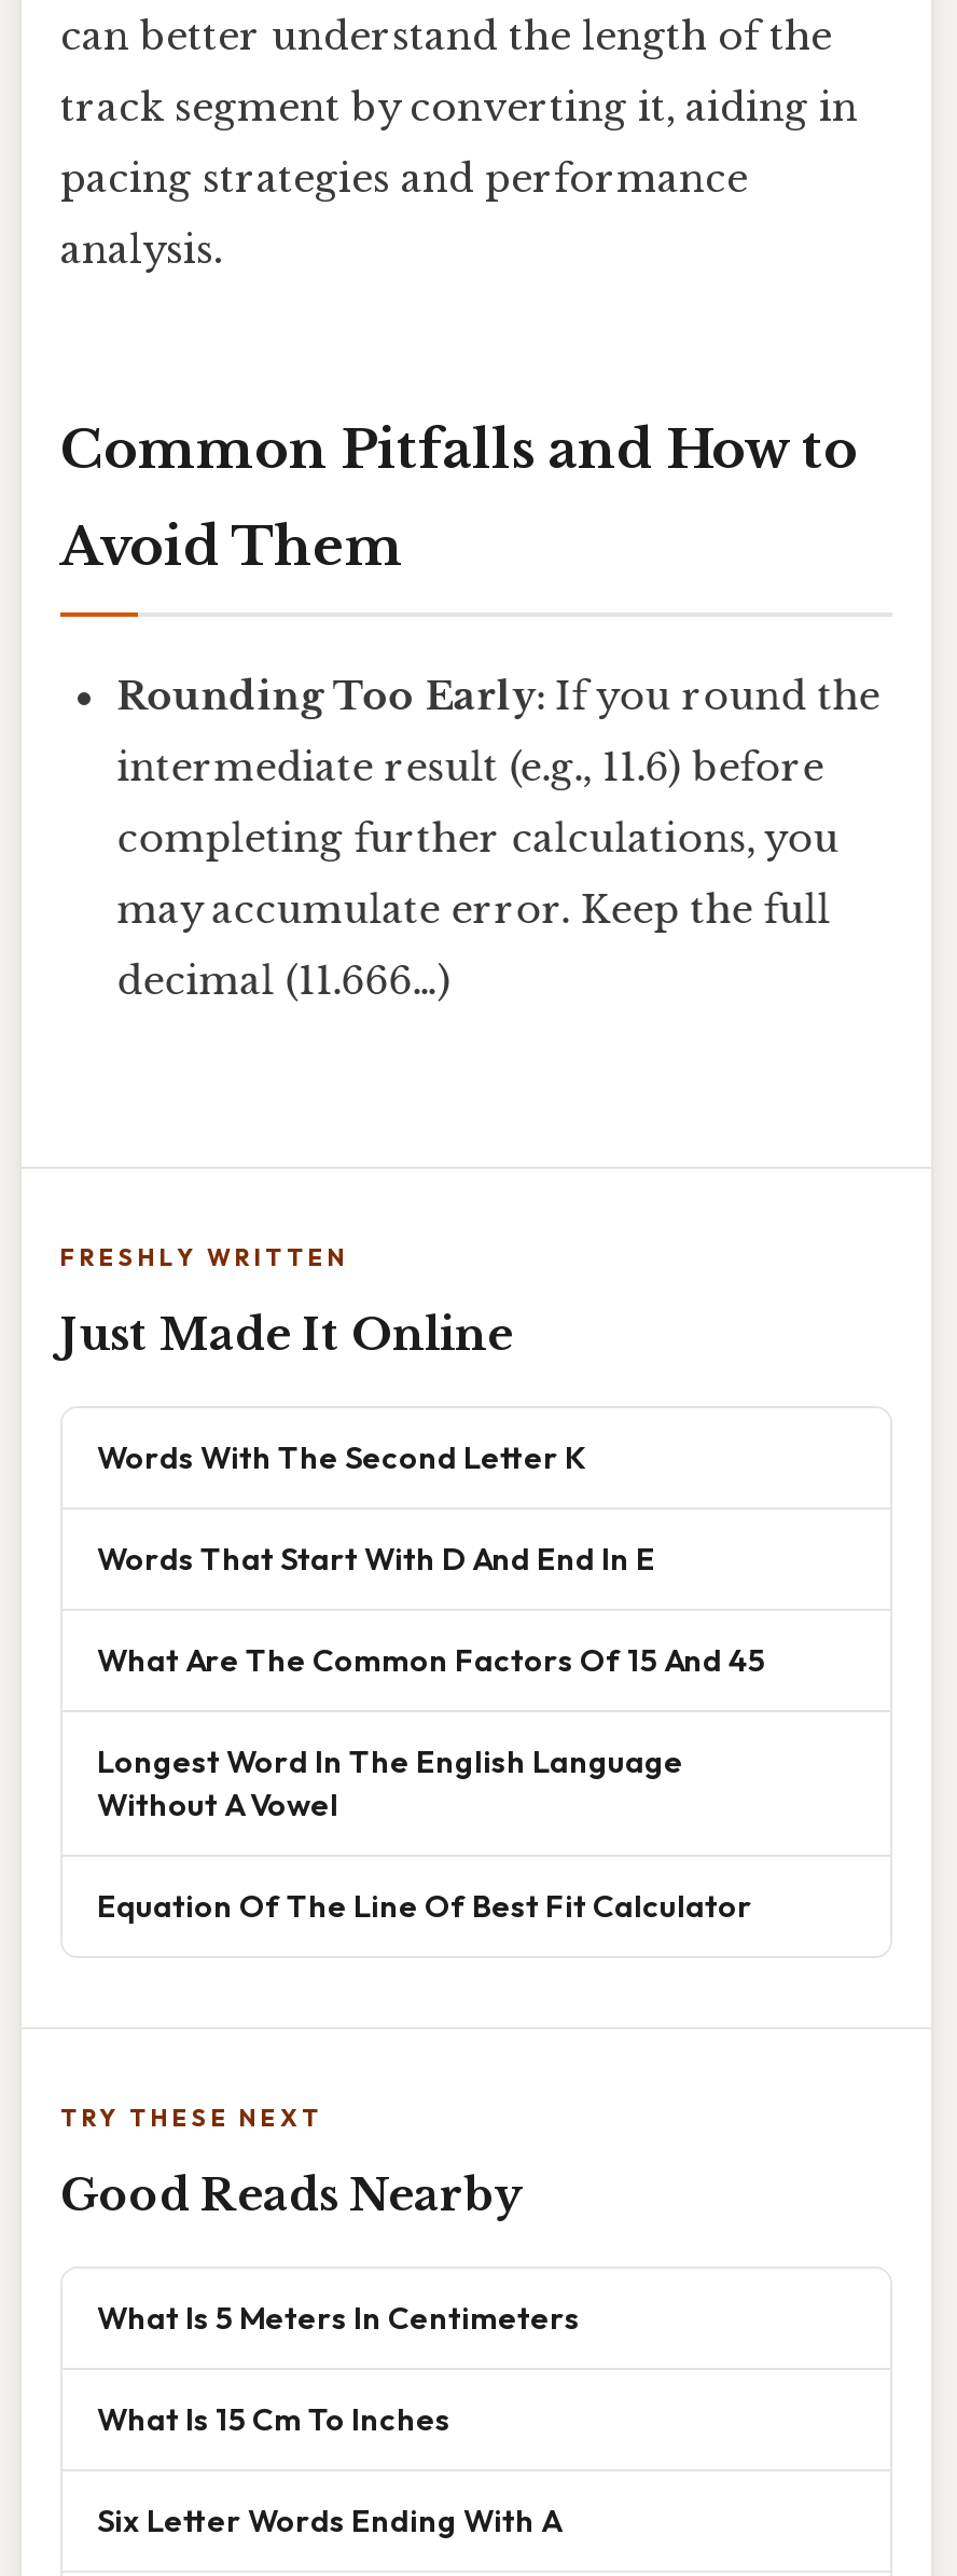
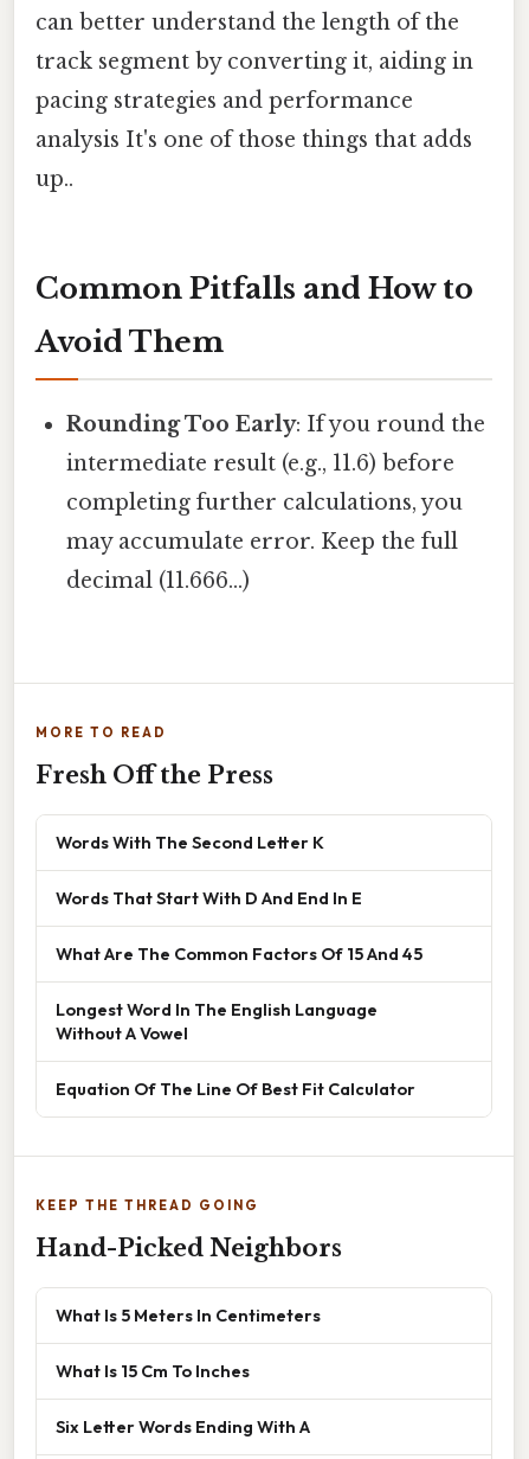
- analysis.
+ analysis It's one of those things that adds
+ up..

- FRESHLY WRITTEN
+ MORE TO READ

- Just Made It Online
+ Fresh Off the Press

- TRY THESE NEXT
+ KEEP THE THREAD GOING

- Good Reads Nearby
+ Hand-Picked Neighbors
